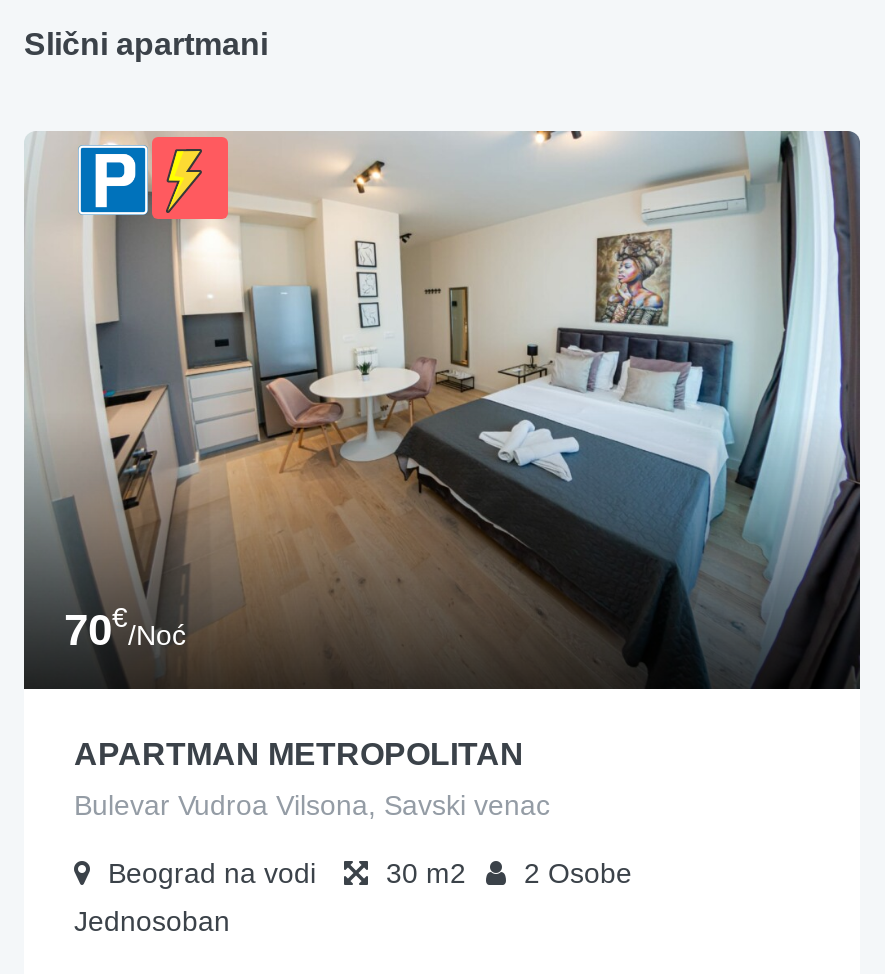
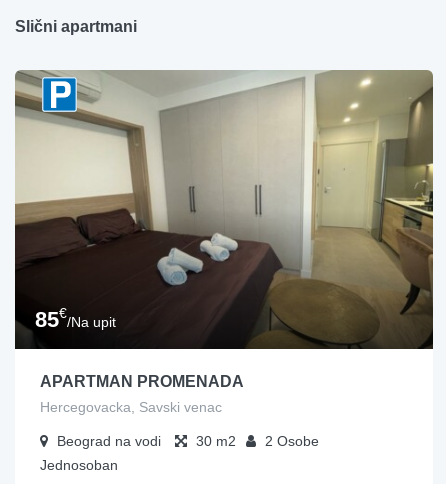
- [image]
- 70€/Noć
+ [image]
+ 85€/Na upit

- APARTMAN METROPOLITAN
+ APARTMAN PROMENADA

- Bulevar Vudroa Vilsona, Savski venac
+ Hercegovacka, Savski venac
